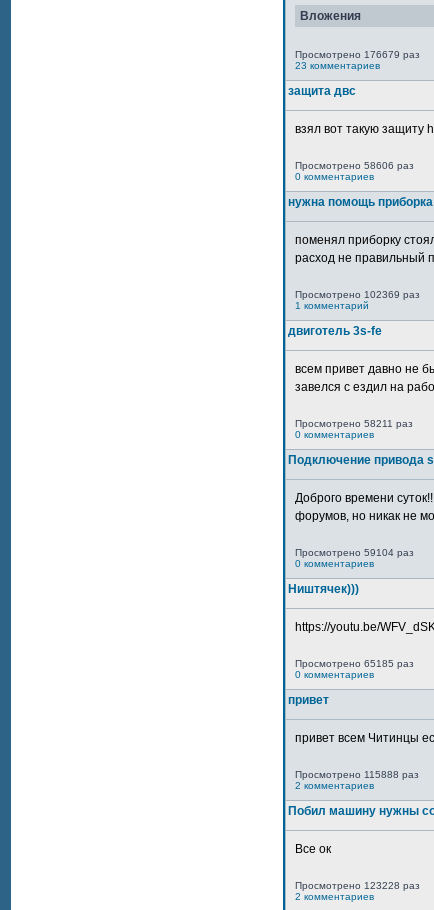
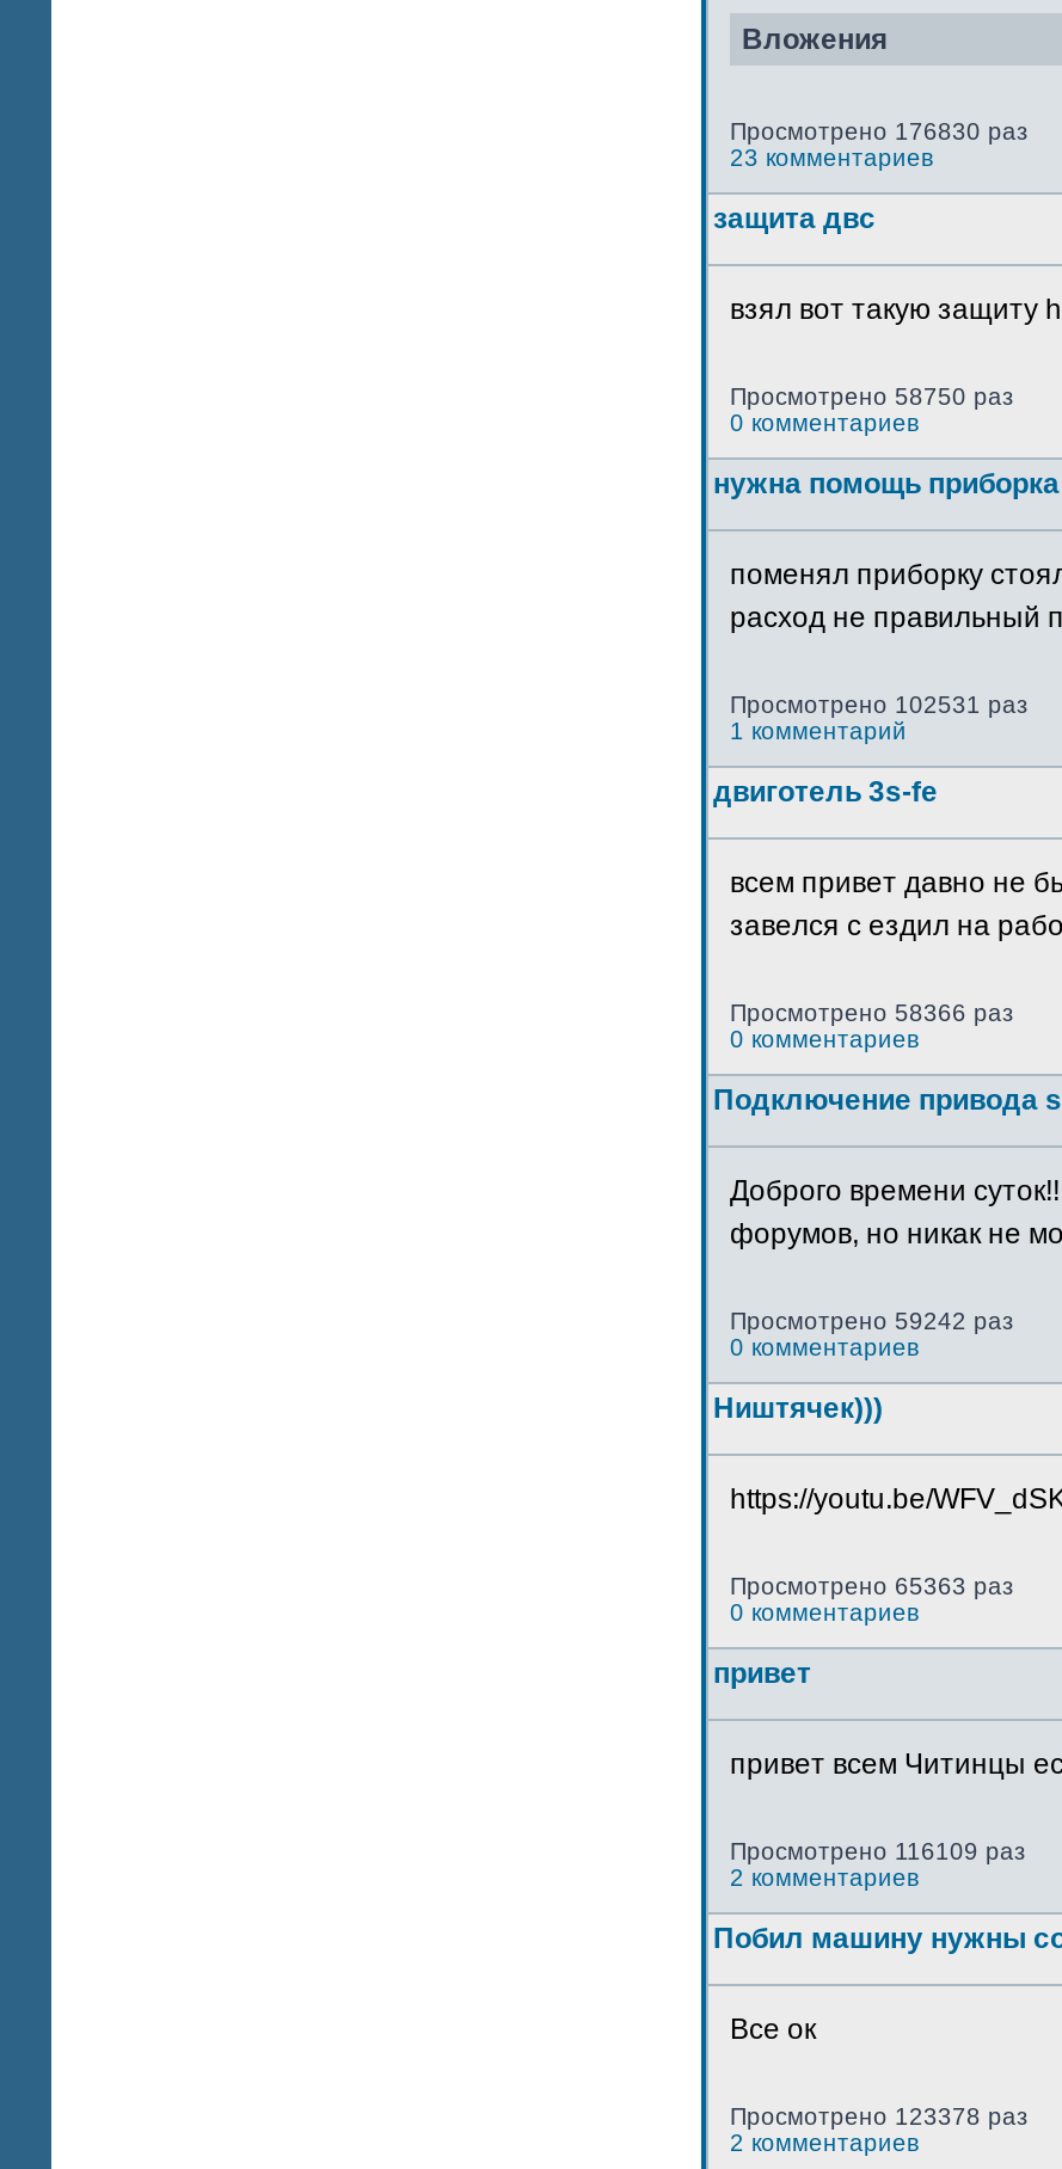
- Просмотрено 176679 раз
+ Просмотрено 176830 раз

- Просмотрено 58606 раз
+ Просмотрено 58750 раз

- Просмотрено 102369 раз
+ Просмотрено 102531 раз

- Просмотрено 58211 раз
+ Просмотрено 58366 раз

- Просмотрено 59104 раз
+ Просмотрено 59242 раз

- Просмотрено 65185 раз
+ Просмотрено 65363 раз

- Просмотрено 115888 раз
+ Просмотрено 116109 раз

- Просмотрено 123228 раз
+ Просмотрено 123378 раз
